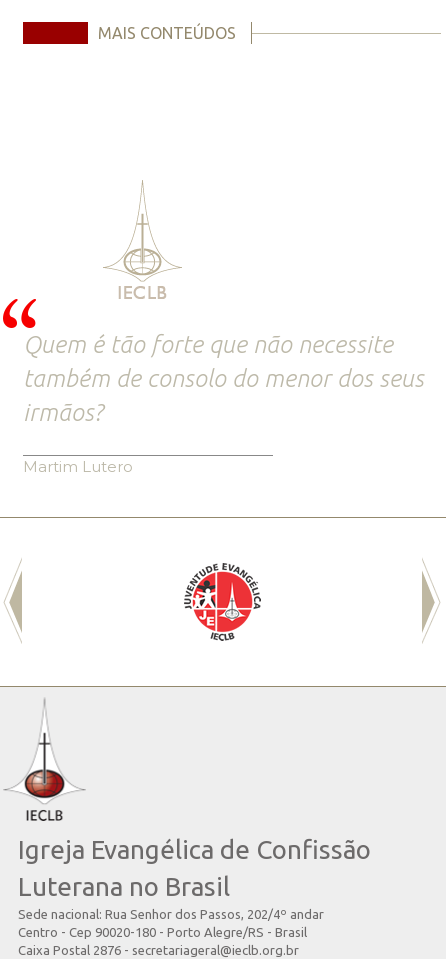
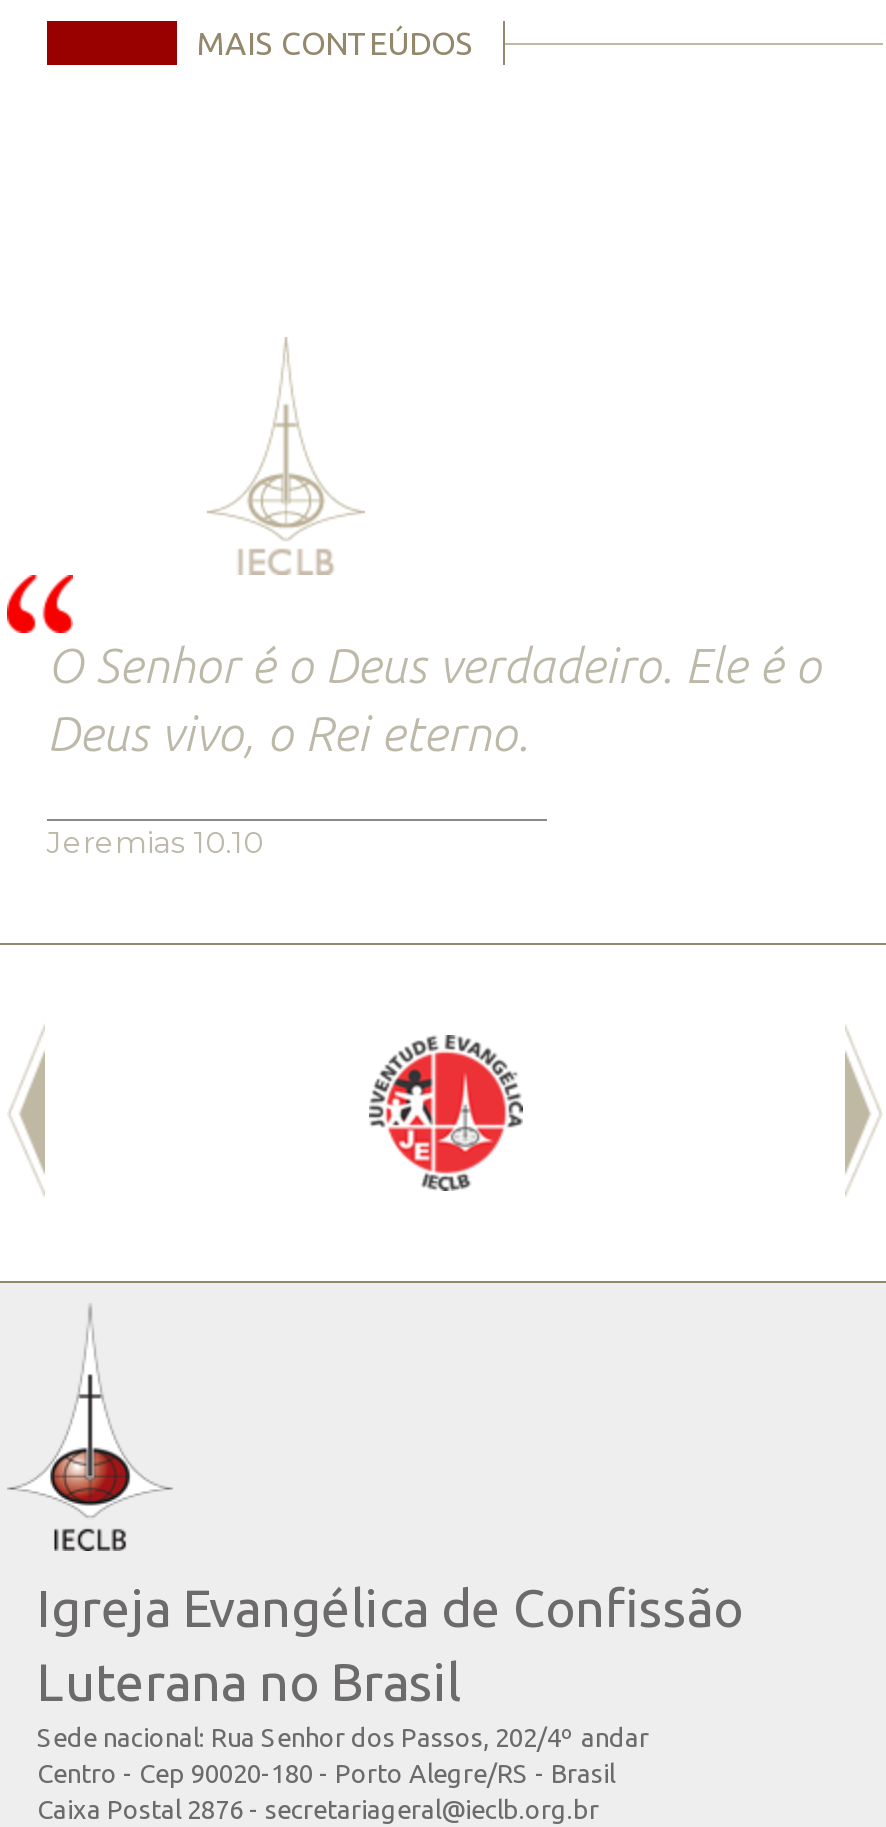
- Quem é tão forte que não necessite
- também de consolo do menor dos seus
- irmãos?
+ O Senhor é o Deus verdadeiro. Ele é o
+ Deus vivo, o Rei eterno.

- Martim Lutero
+ Jeremias 10.10
